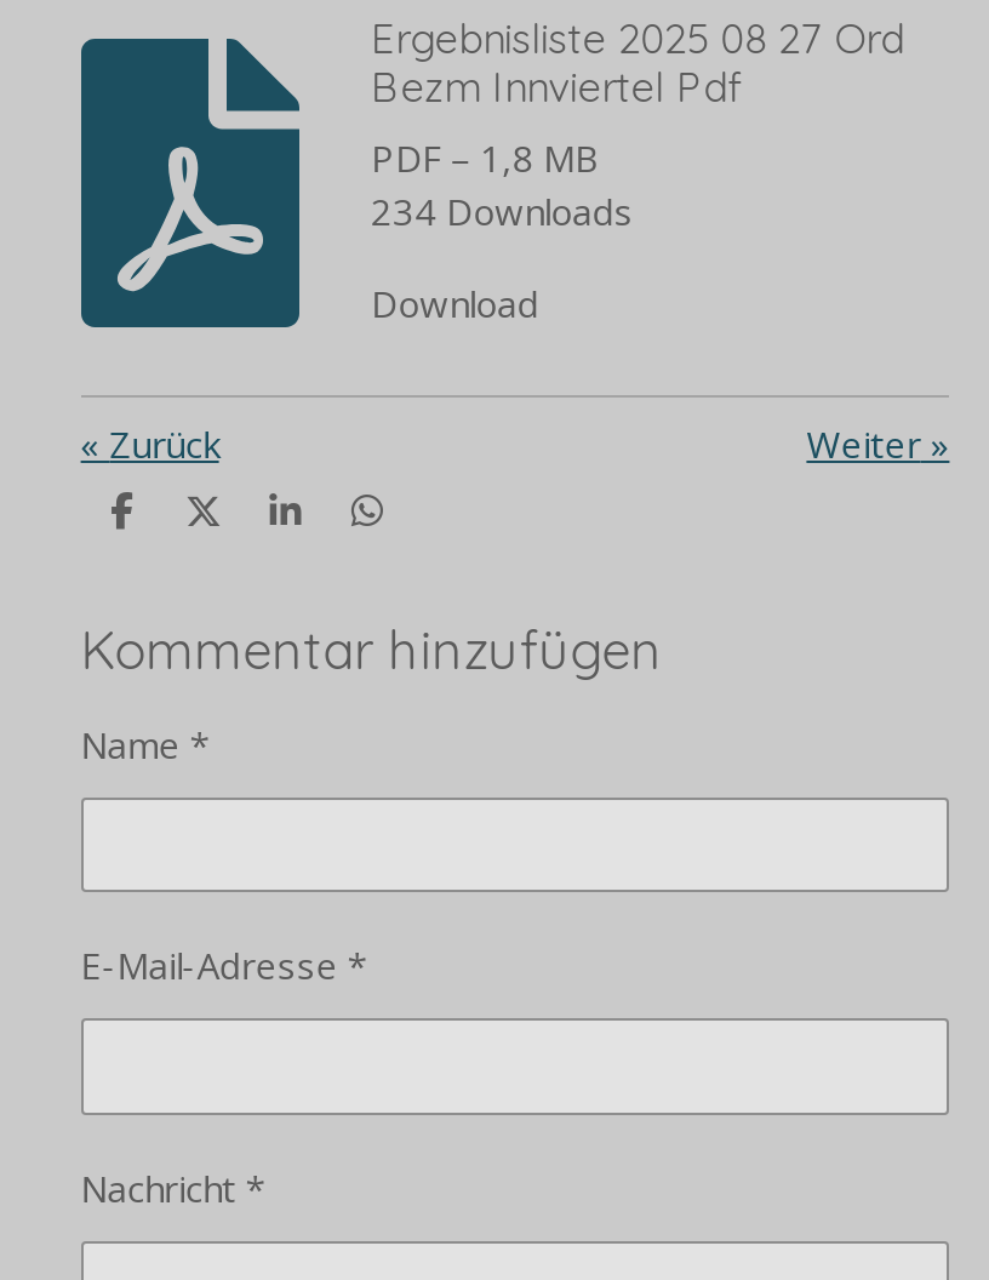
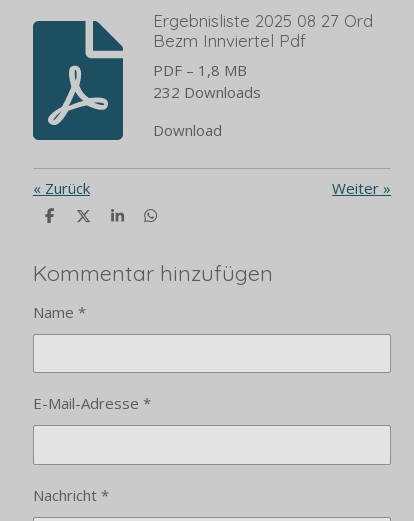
- 234 Downloads
+ 232 Downloads
